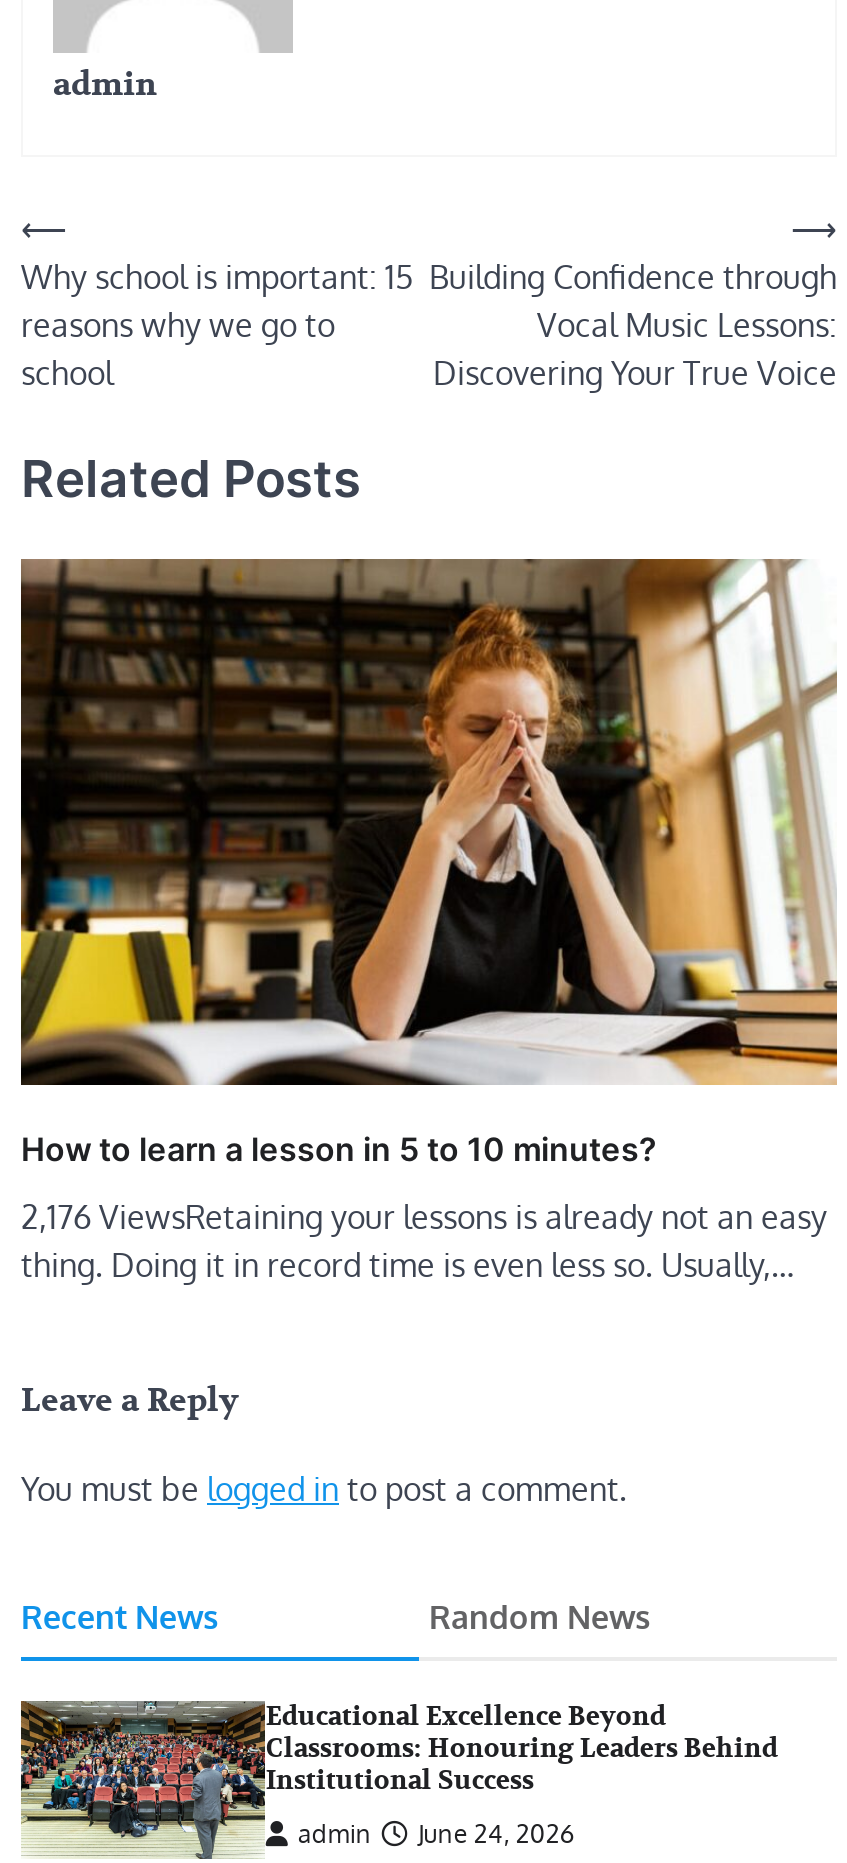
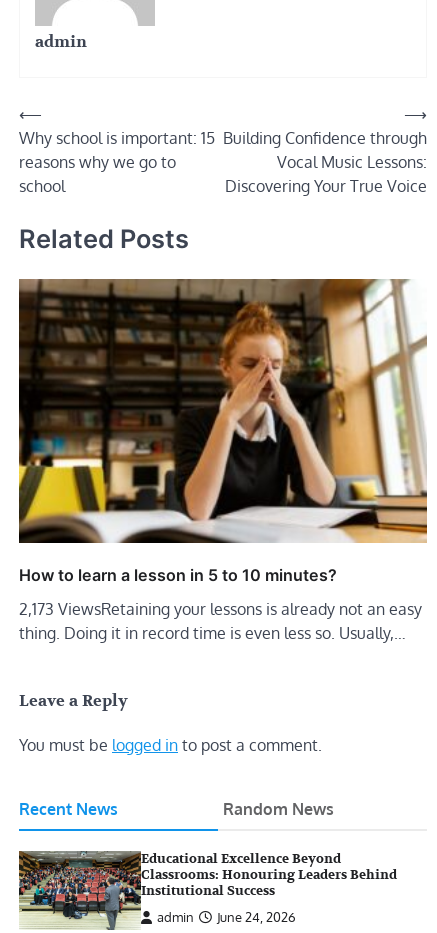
- 2,176 ViewsRetaining your lessons is already not an easy
+ 2,173 ViewsRetaining your lessons is already not an easy
